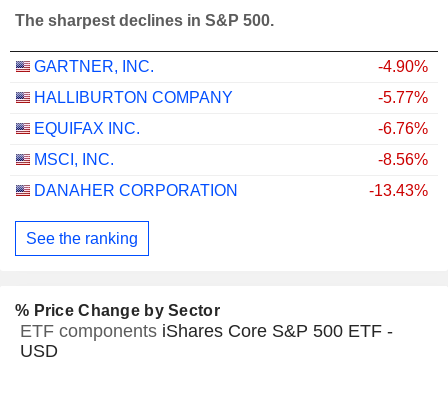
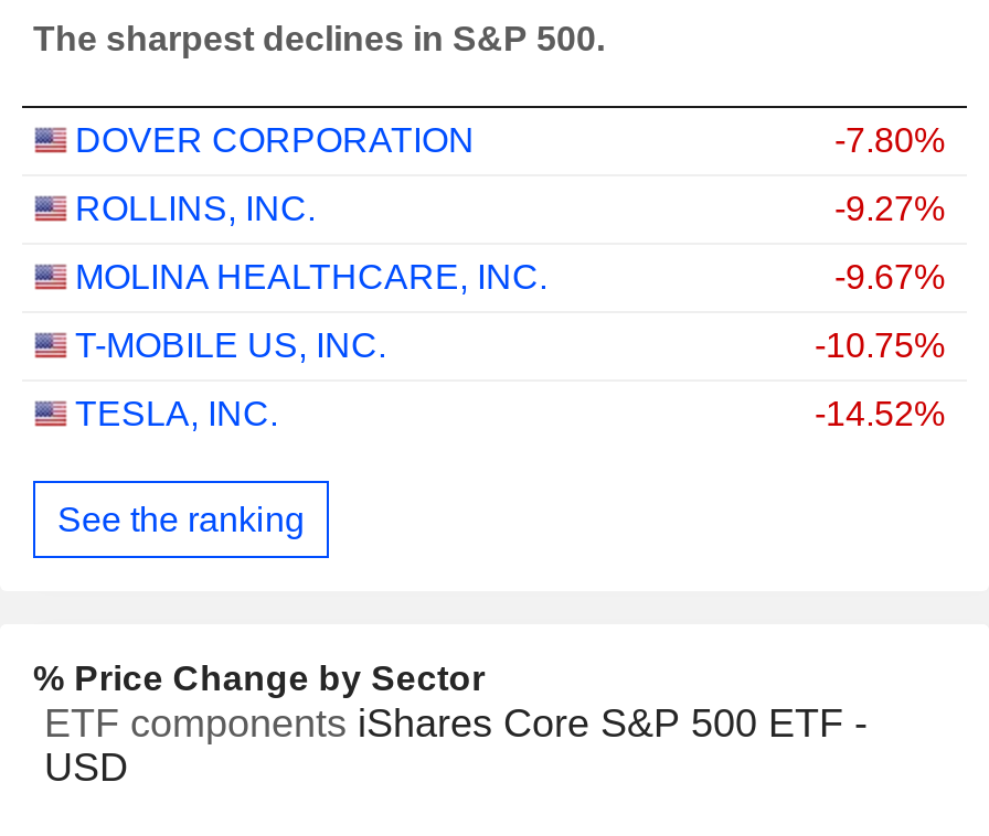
- GARTNER, INC.
- -4.90%
+ DOVER CORPORATION
+ -7.80%

- HALLIBURTON COMPANY
- -5.77%
+ ROLLINS, INC.
+ -9.27%

- EQUIFAX INC.
- -6.76%
+ MOLINA HEALTHCARE, INC.
+ -9.67%

- MSCI, INC.
- -8.56%
+ T-MOBILE US, INC.
+ -10.75%

- DANAHER CORPORATION
- -13.43%
+ TESLA, INC.
+ -14.52%
